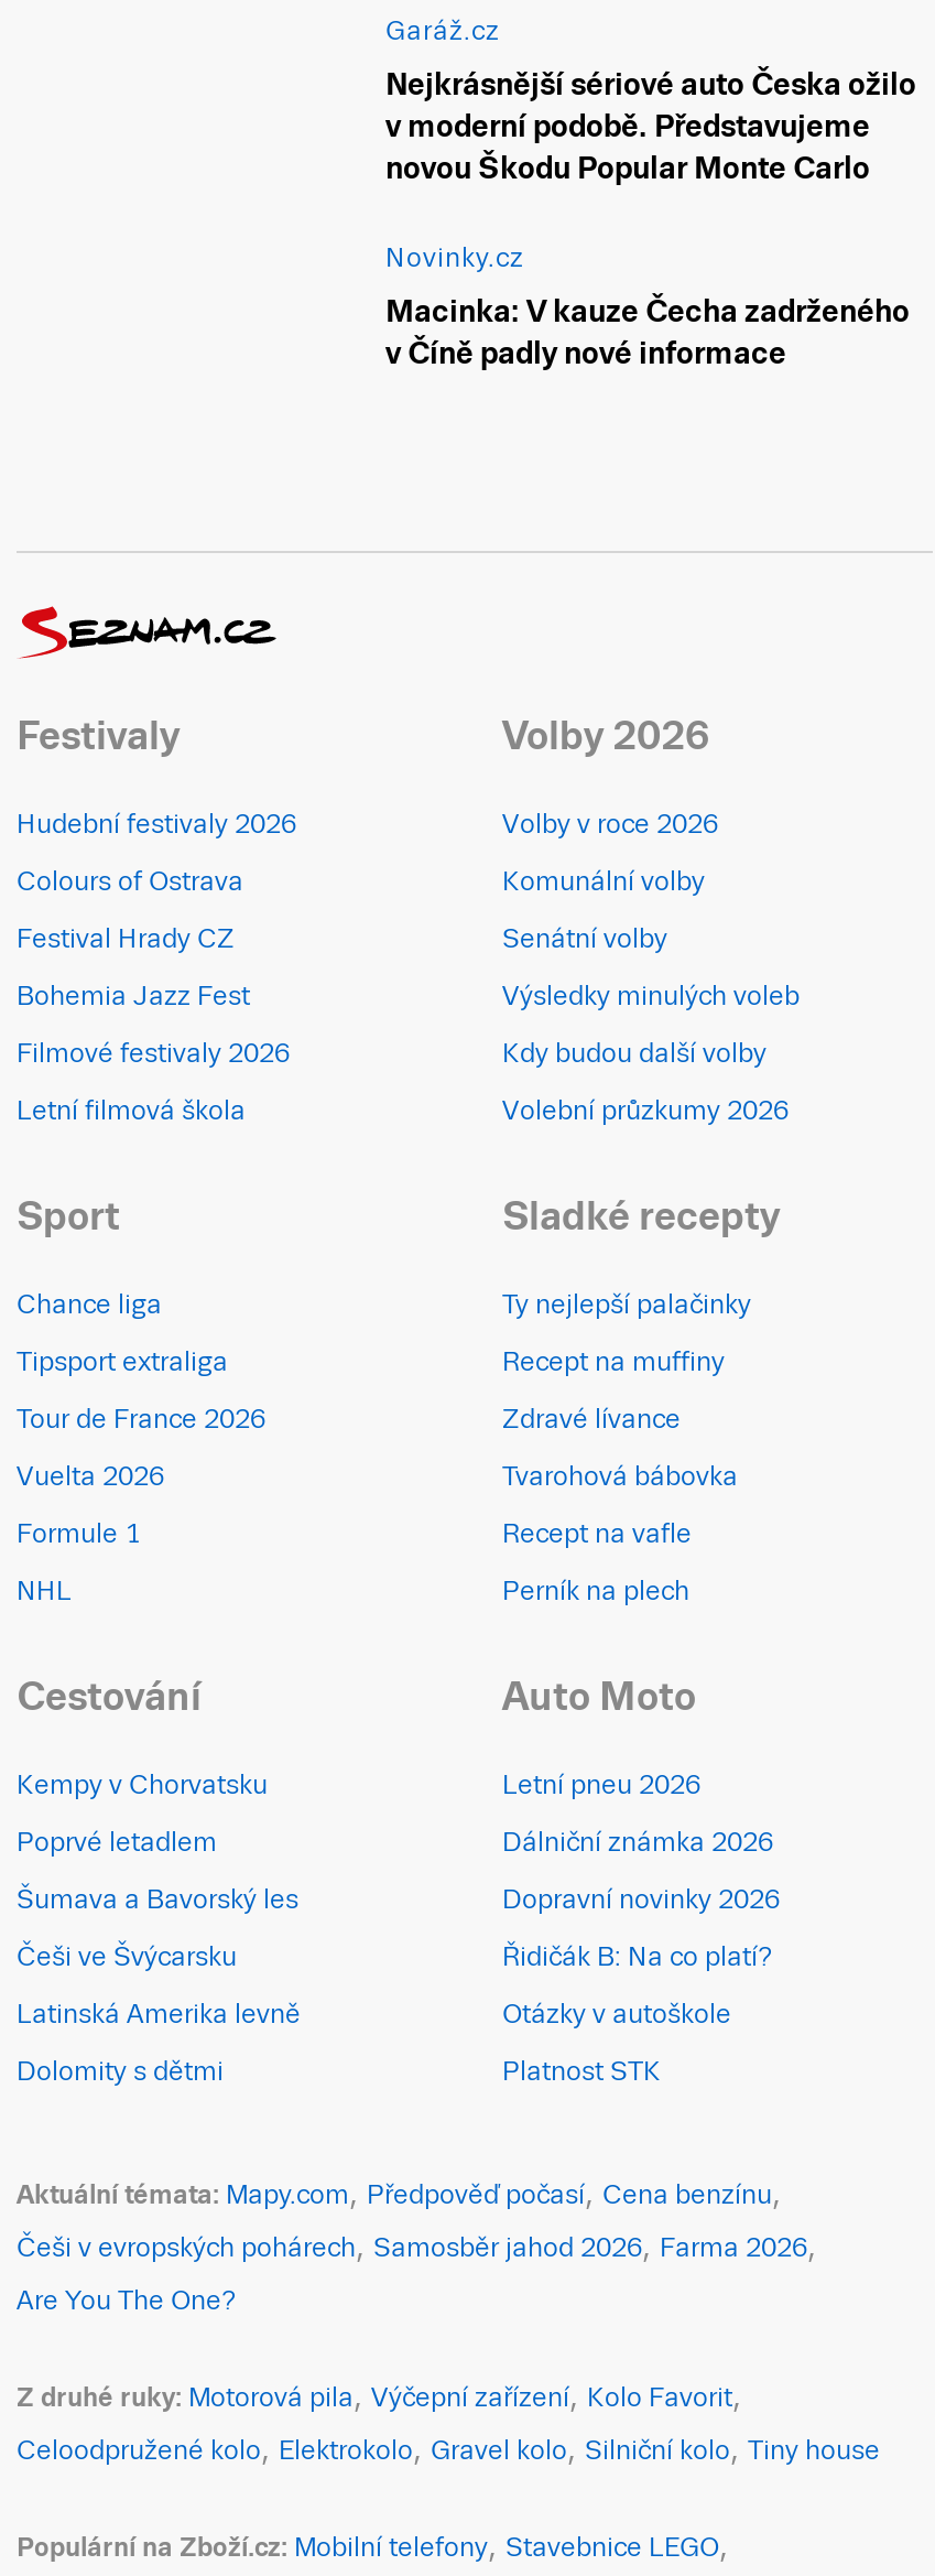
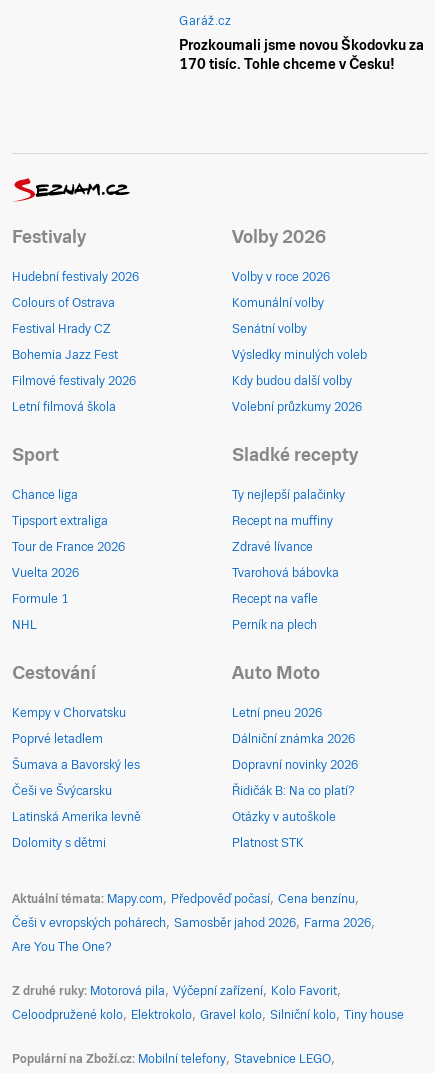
- Nejkrásnější sériové auto Česka ožilo
- v moderní podobě. Představujeme
- novou Škodu Popular Monte Carlo
- Novinky.cz
- Macinka: V kauze Čecha zadrženého
- v Číně padly nové informace
+ Prozkoumali jsme novou Škodovku za
+ 170 tisíc. Tohle chceme v Česku!
